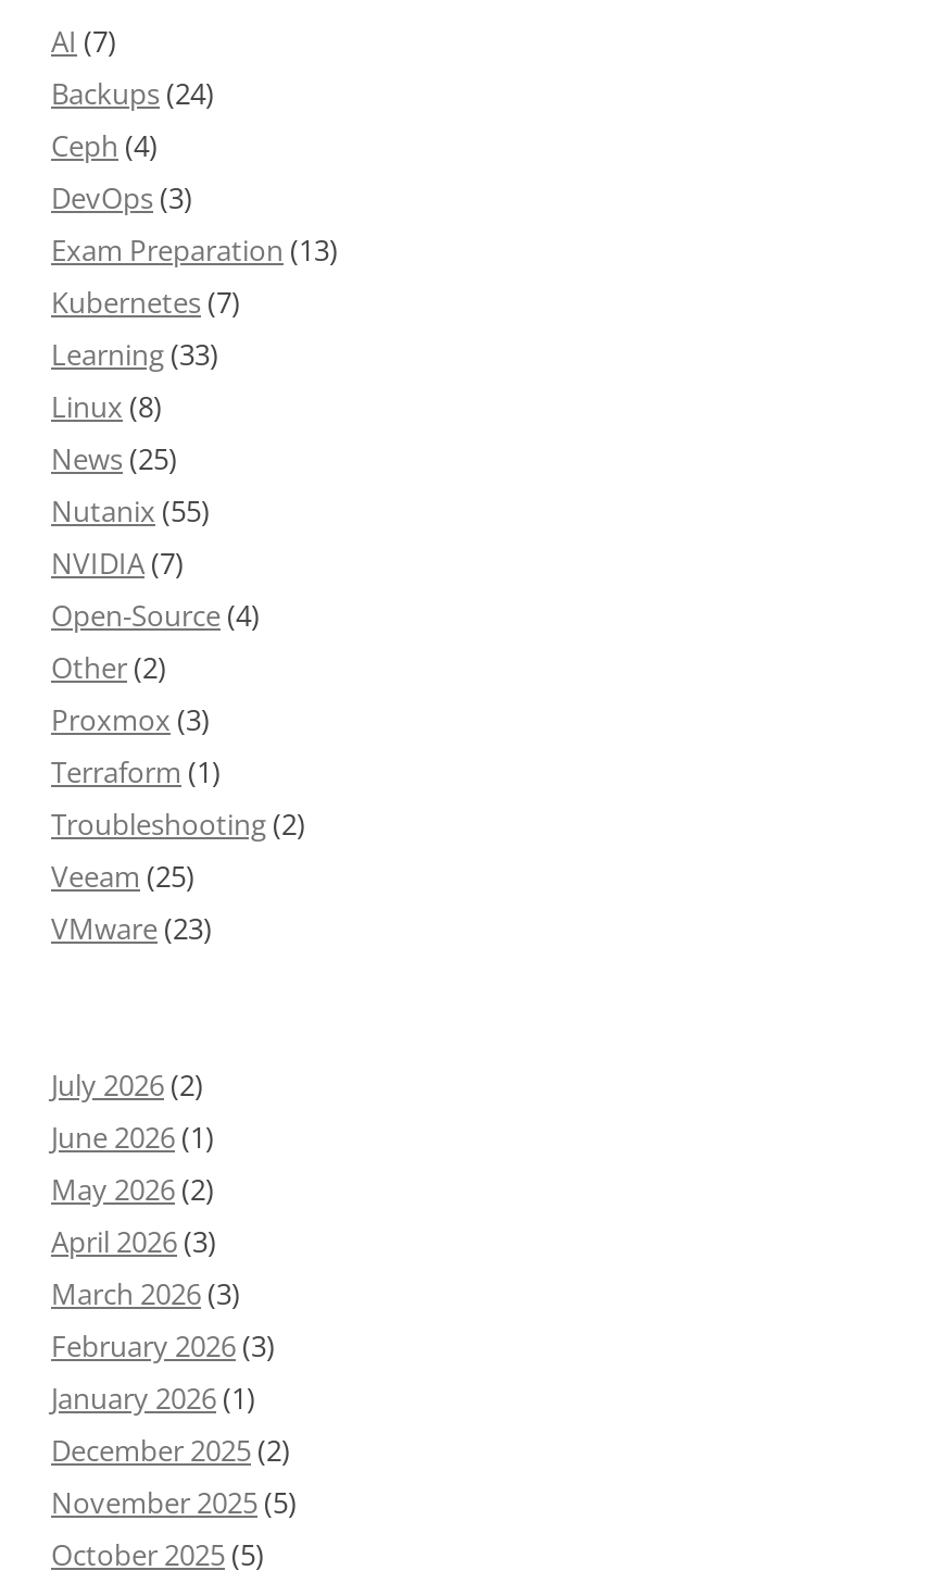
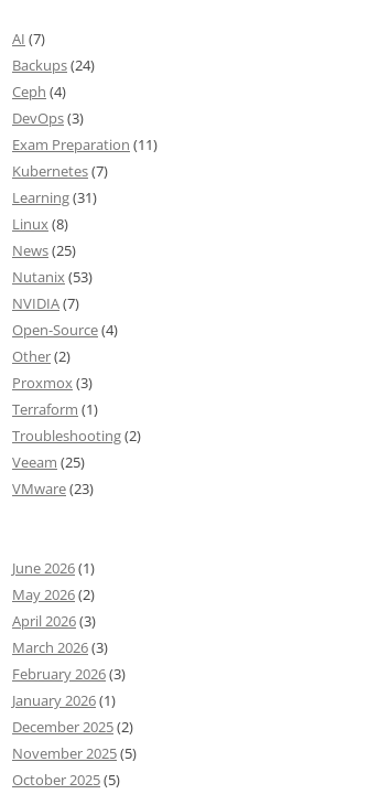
- Exam Preparation (13)
+ Exam Preparation (11)

- Learning (33)
+ Learning (31)

- Nutanix (55)
+ Nutanix (53)

- July 2026 (2)
